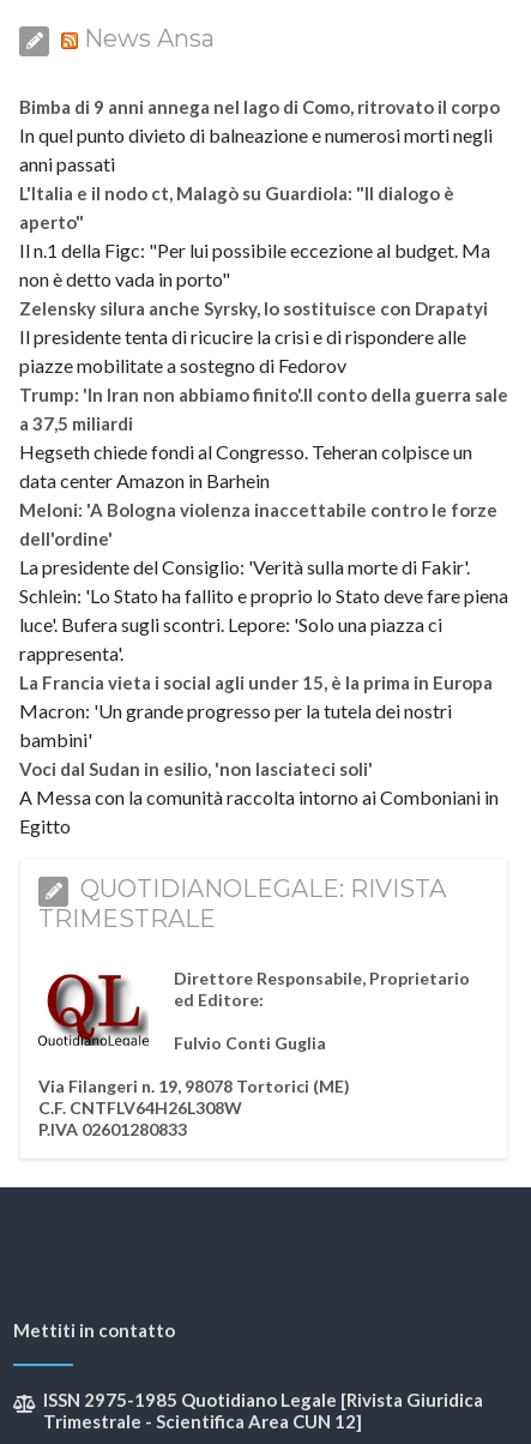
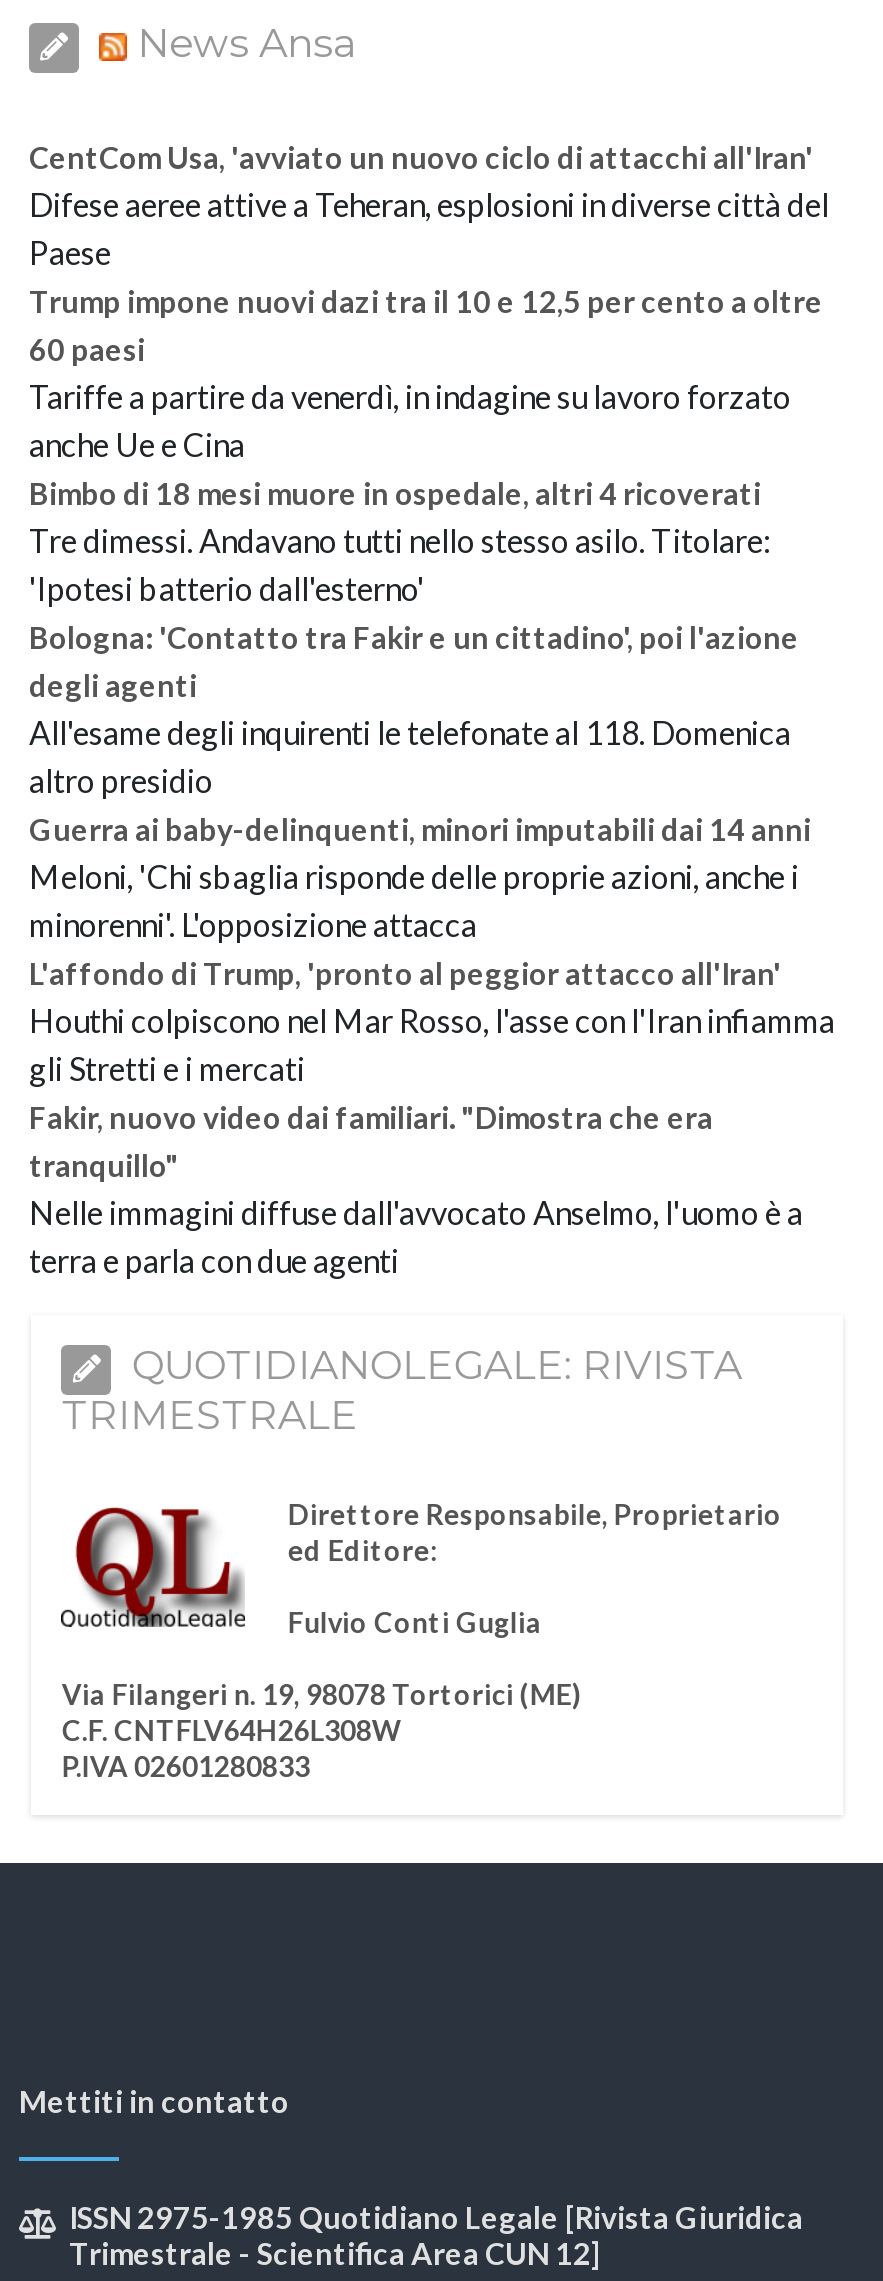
- Bimba di 9 anni annega nel lago di Como, ritrovato il corpo
- In quel punto divieto di balneazione e numerosi morti negli
- anni passati
- L'Italia e il nodo ct, Malagò su Guardiola: "Il dialogo è
- aperto"
- Il n.1 della Figc: "Per lui possibile eccezione al budget. Ma
- non è detto vada in porto"
- Zelensky silura anche Syrsky, lo sostituisce con Drapatyi
- Il presidente tenta di ricucire la crisi e di rispondere alle
- piazze mobilitate a sostegno di Fedorov
- Trump: 'In Iran non abbiamo finito'.Il conto della guerra sale
- a 37,5 miliardi
- Hegseth chiede fondi al Congresso. Teheran colpisce un
- data center Amazon in Barhein
- Meloni: 'A Bologna violenza inaccettabile contro le forze
- dell'ordine'
- La presidente del Consiglio: 'Verità sulla morte di Fakir'.
- Schlein: 'Lo Stato ha fallito e proprio lo Stato deve fare piena
- luce'. Bufera sugli scontri. Lepore: 'Solo una piazza ci
- rappresenta'.
- La Francia vieta i social agli under 15, è la prima in Europa
- Macron: 'Un grande progresso per la tutela dei nostri
- bambini'
- Voci dal Sudan in esilio, 'non lasciateci soli'
- A Messa con la comunità raccolta intorno ai Comboniani in
- Egitto
+ CentCom Usa, 'avviato un nuovo ciclo di attacchi all'Iran'
+ Difese aeree attive a Teheran, esplosioni in diverse città del
+ Paese
+ Trump impone nuovi dazi tra il 10 e 12,5 per cento a oltre
+ 60 paesi
+ Tariffe a partire da venerdì, in indagine su lavoro forzato
+ anche Ue e Cina
+ Bimbo di 18 mesi muore in ospedale, altri 4 ricoverati
+ Tre dimessi. Andavano tutti nello stesso asilo. Titolare:
+ 'Ipotesi batterio dall'esterno'
+ Bologna: 'Contatto tra Fakir e un cittadino', poi l'azione
+ degli agenti
+ All'esame degli inquirenti le telefonate al 118. Domenica
+ altro presidio
+ Guerra ai baby-delinquenti, minori imputabili dai 14 anni
+ Meloni, 'Chi sbaglia risponde delle proprie azioni, anche i
+ minorenni'. L'opposizione attacca
+ L'affondo di Trump, 'pronto al peggior attacco all'Iran'
+ Houthi colpiscono nel Mar Rosso, l'asse con l'Iran infiamma
+ gli Stretti e i mercati
+ Fakir, nuovo video dai familiari. "Dimostra che era
+ tranquillo"
+ Nelle immagini diffuse dall'avvocato Anselmo, l'uomo è a
+ terra e parla con due agenti
